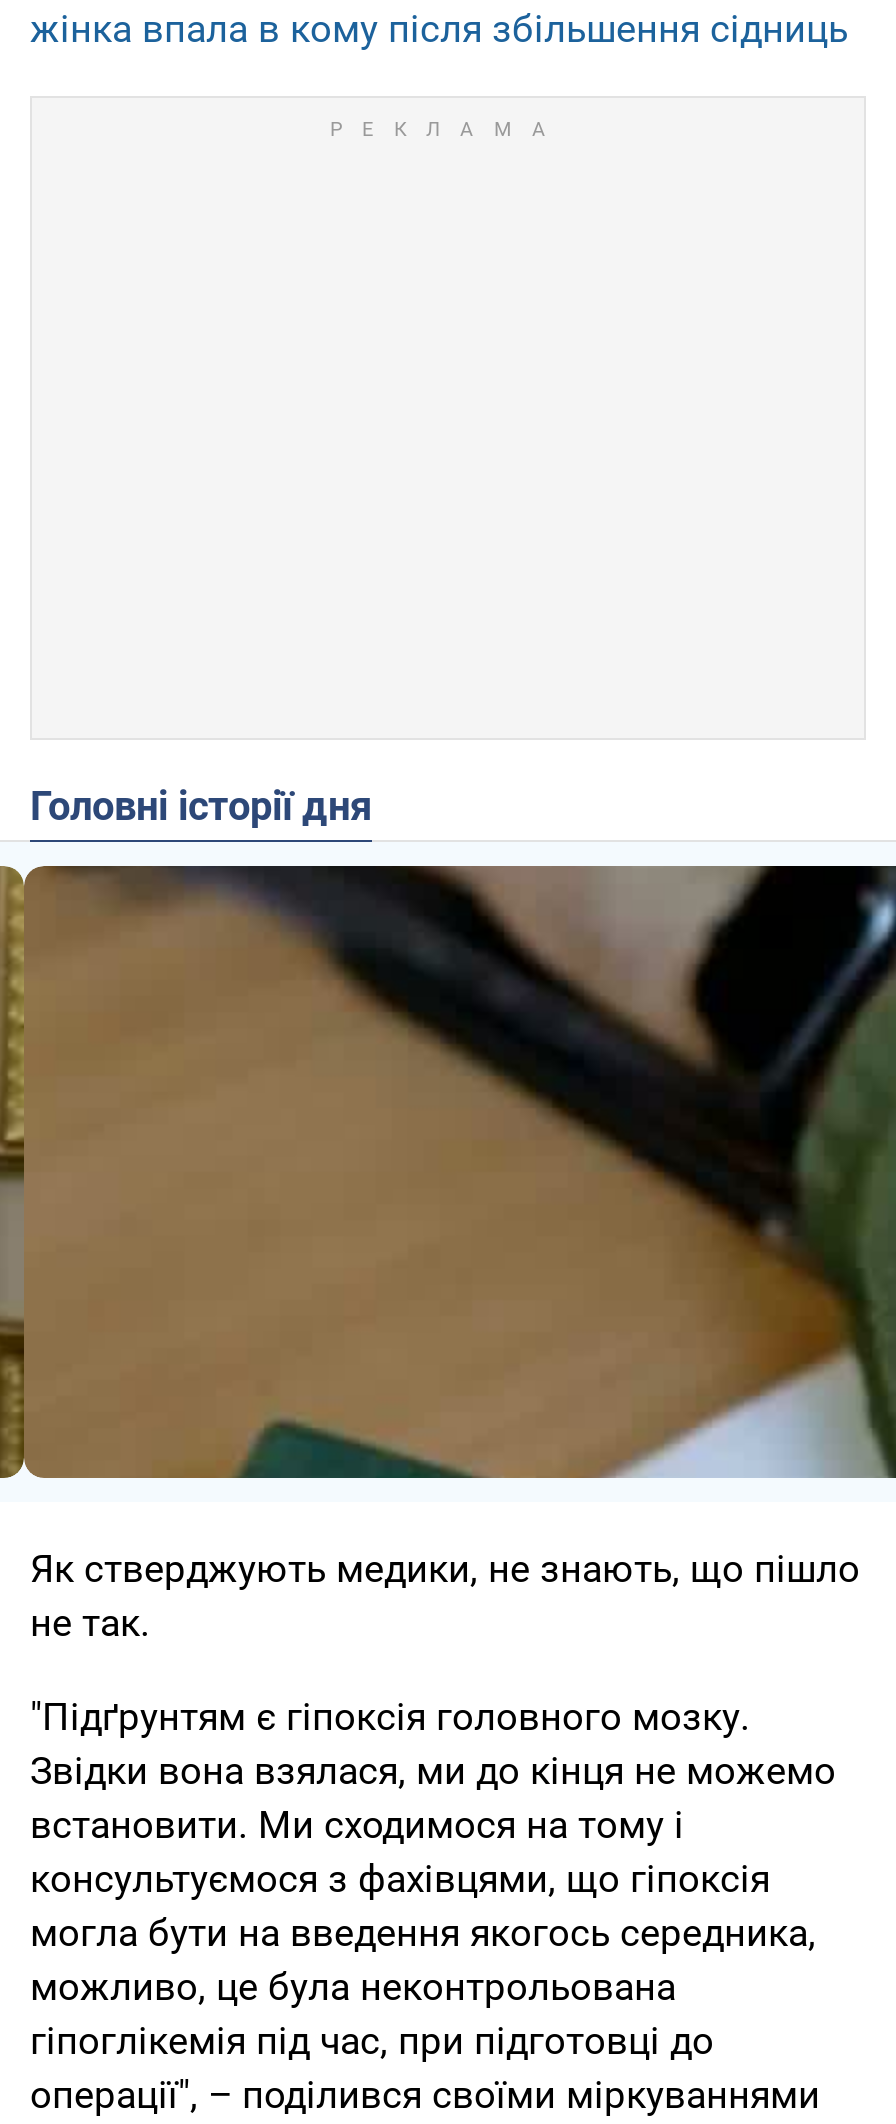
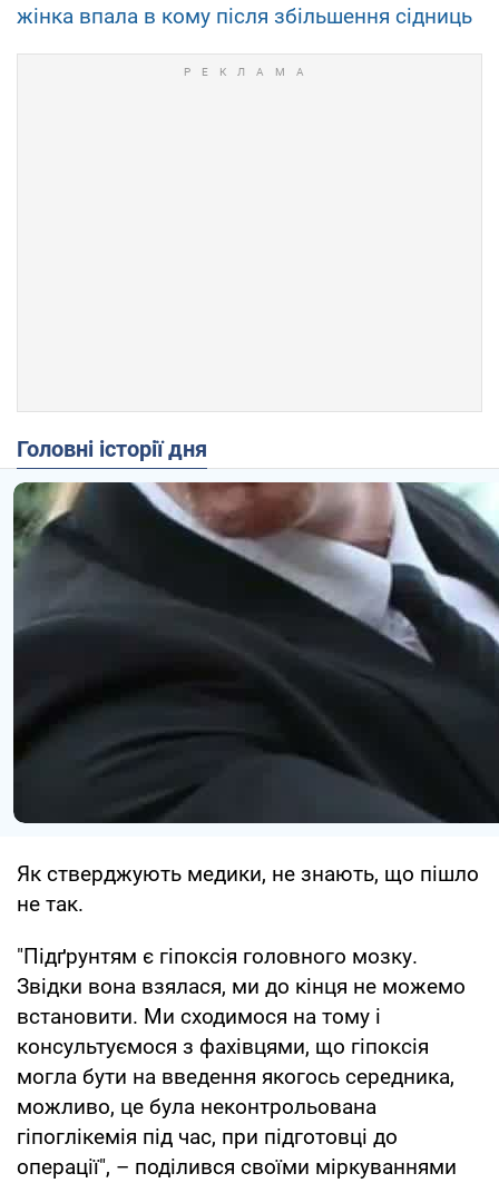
- [image]
+ [image]
